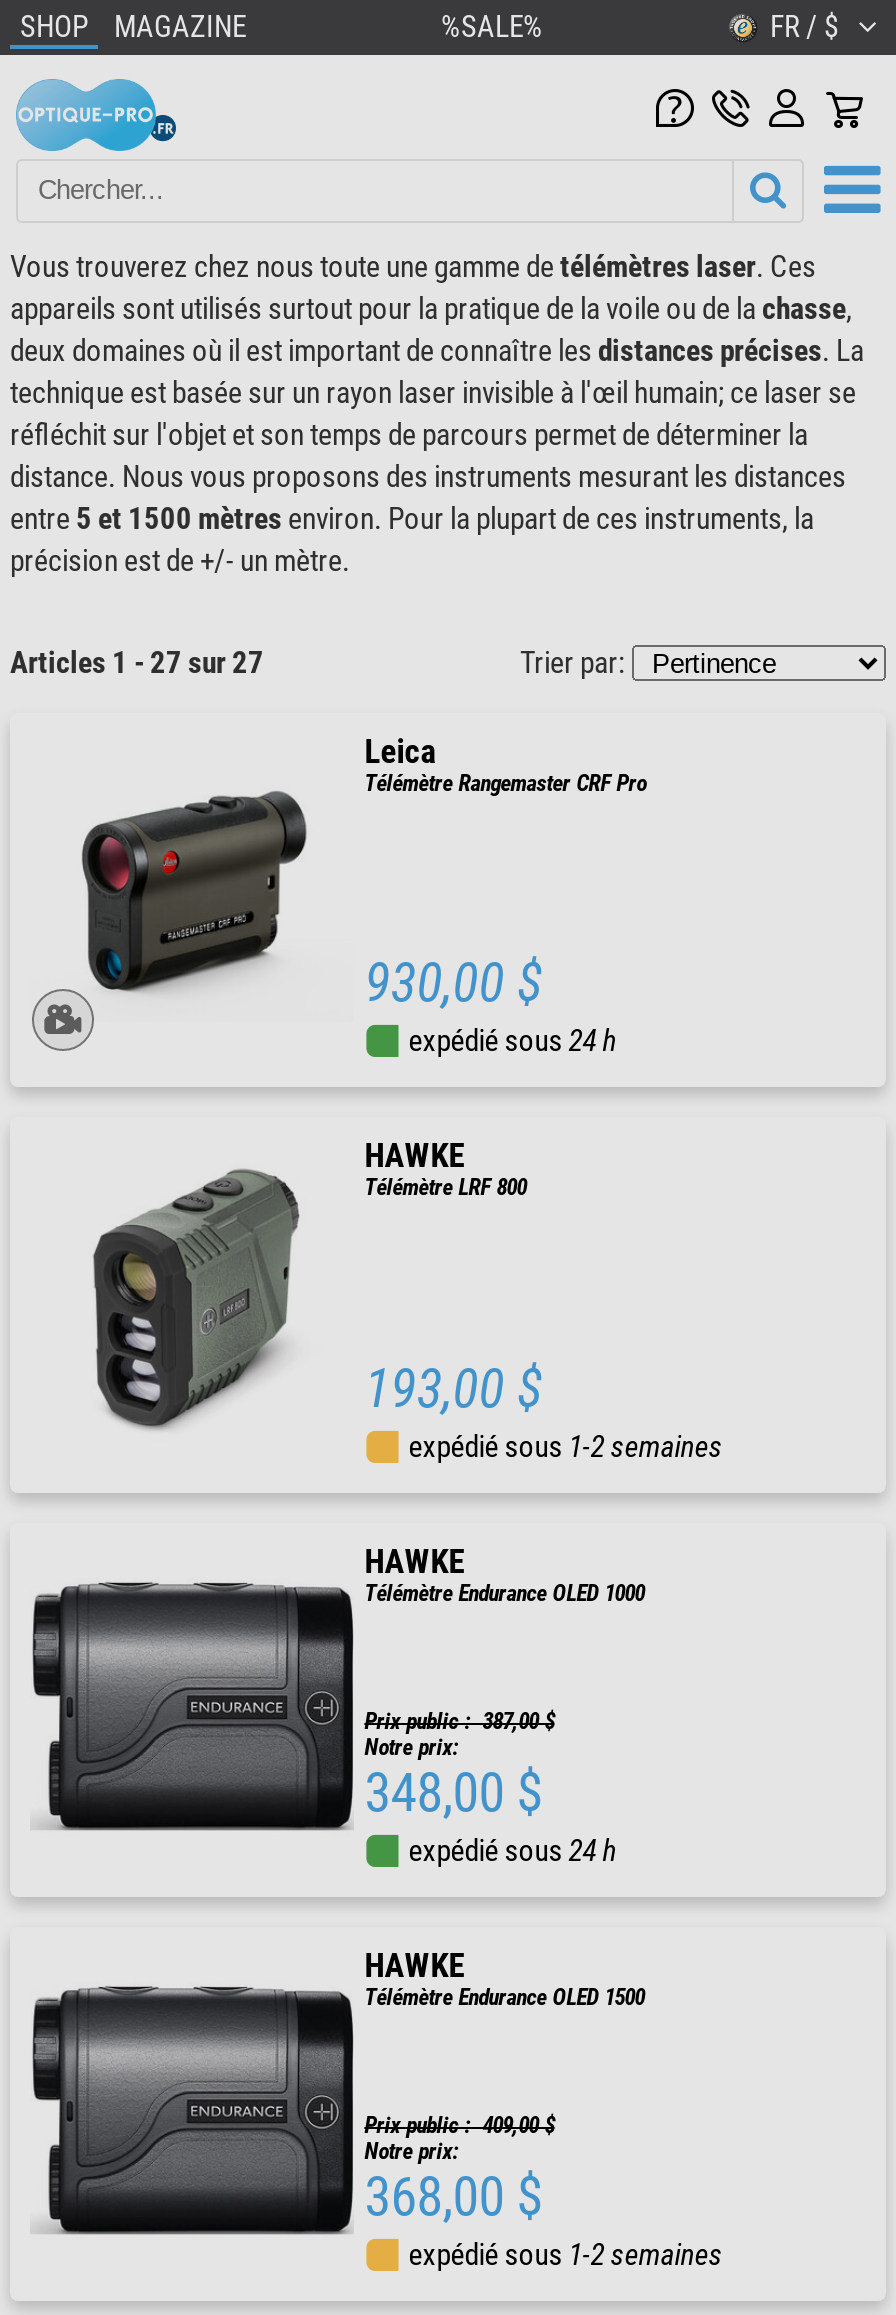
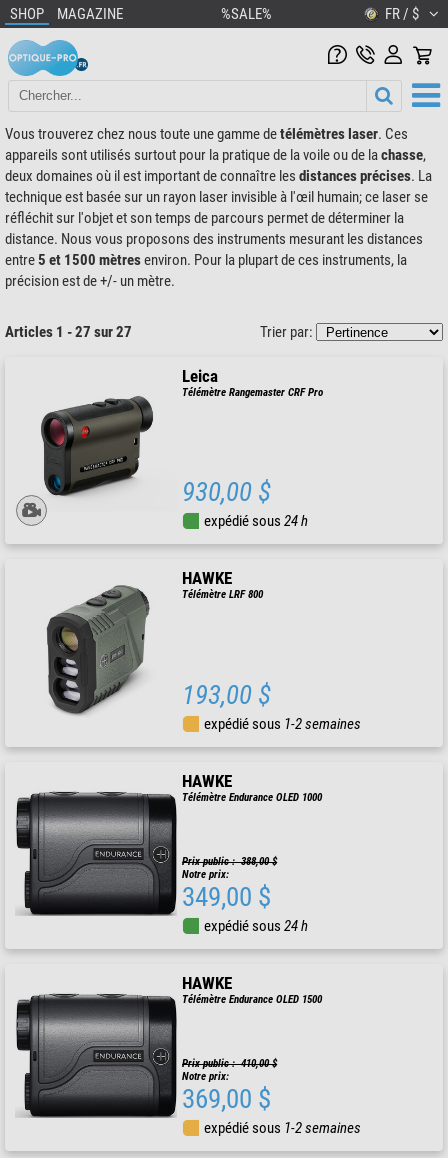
- Prix public : 387,00 $
+ Prix public : 388,00 $

- 348,00 $
+ 349,00 $

- Prix public : 409,00 $
+ Prix public : 410,00 $

- 368,00 $
+ 369,00 $
